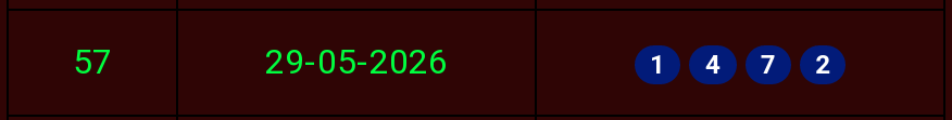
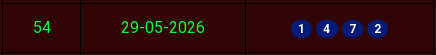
- 57
+ 54
